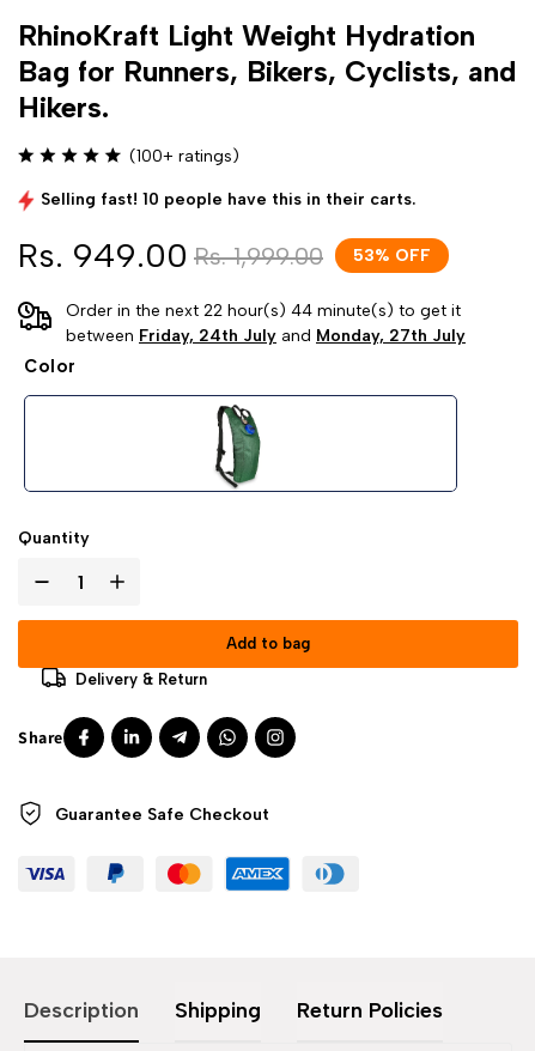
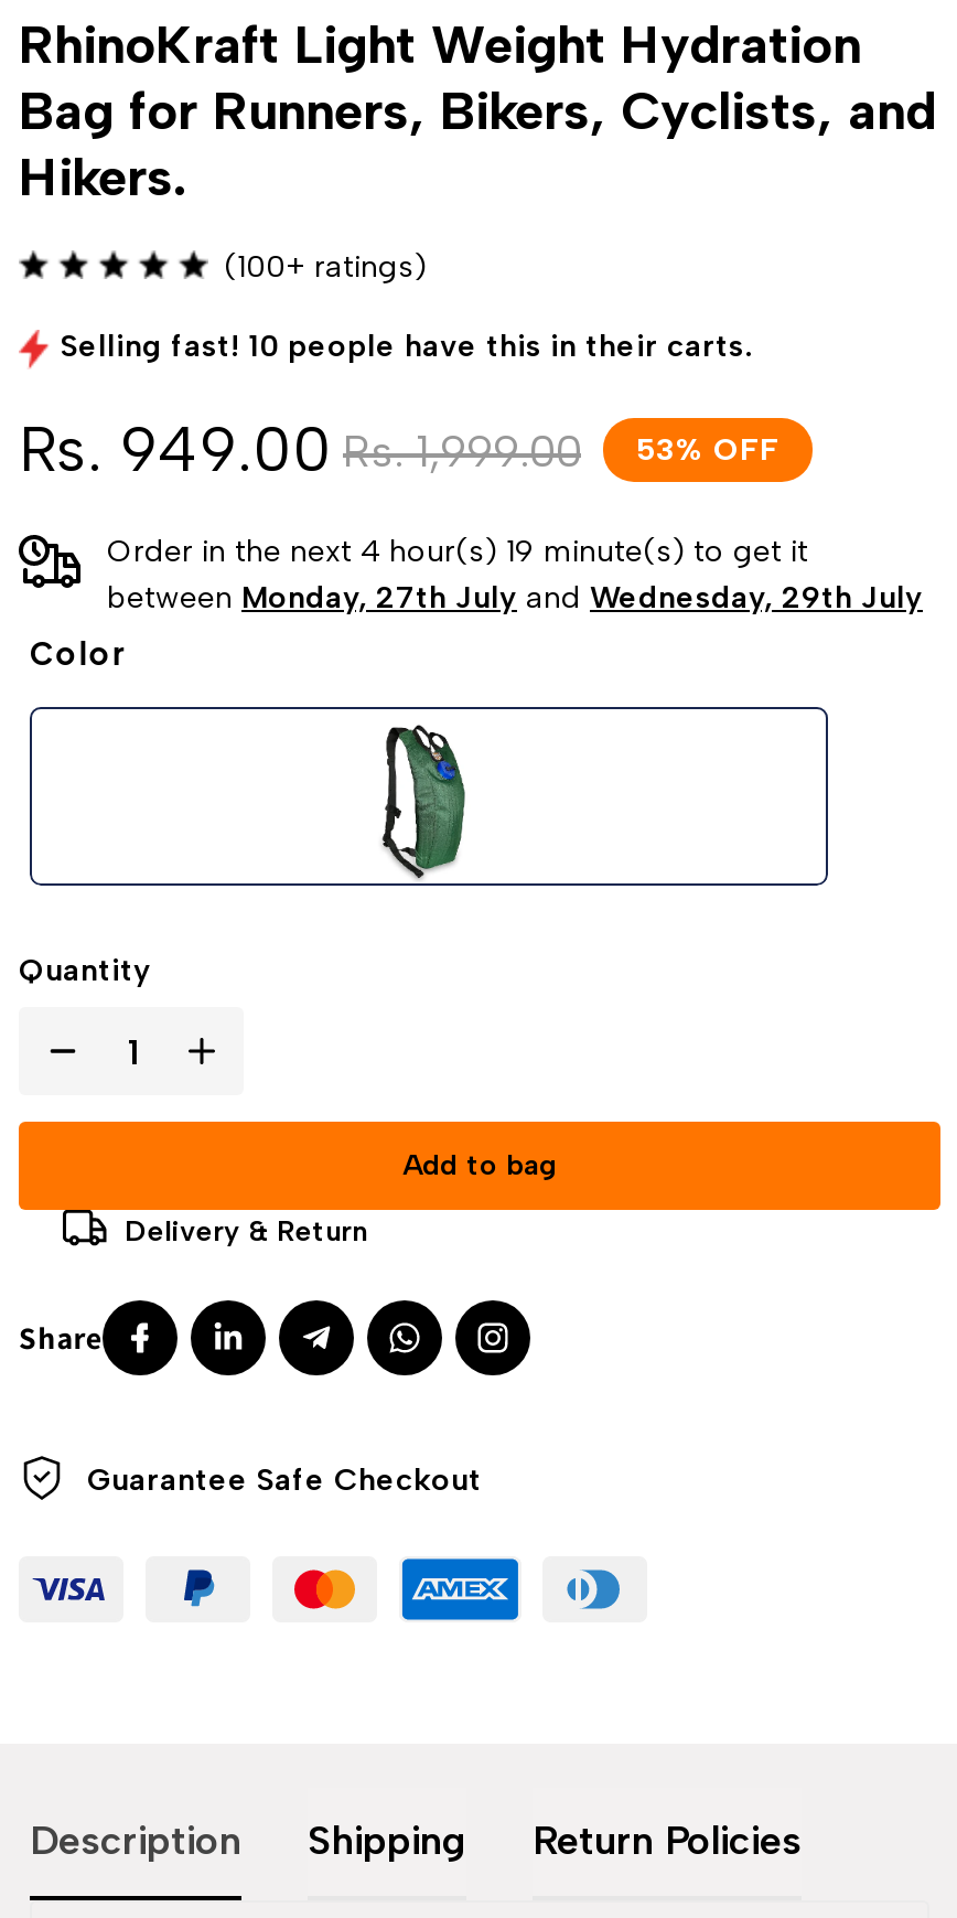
- Order in the next 22 hour(s) 44 minute(s) to get it
+ Order in the next 4 hour(s) 19 minute(s) to get it

- between Friday, 24th July and Monday, 27th July
+ between Monday, 27th July and Wednesday, 29th July
